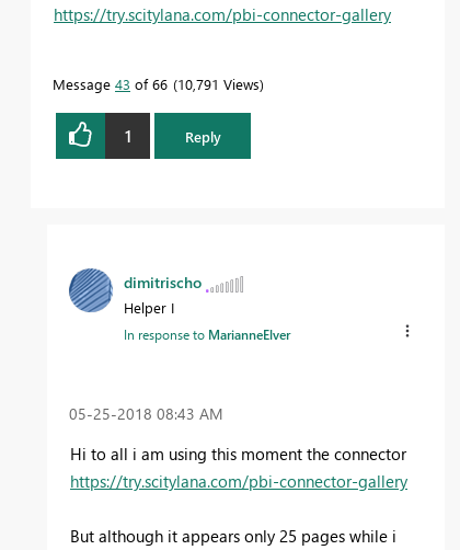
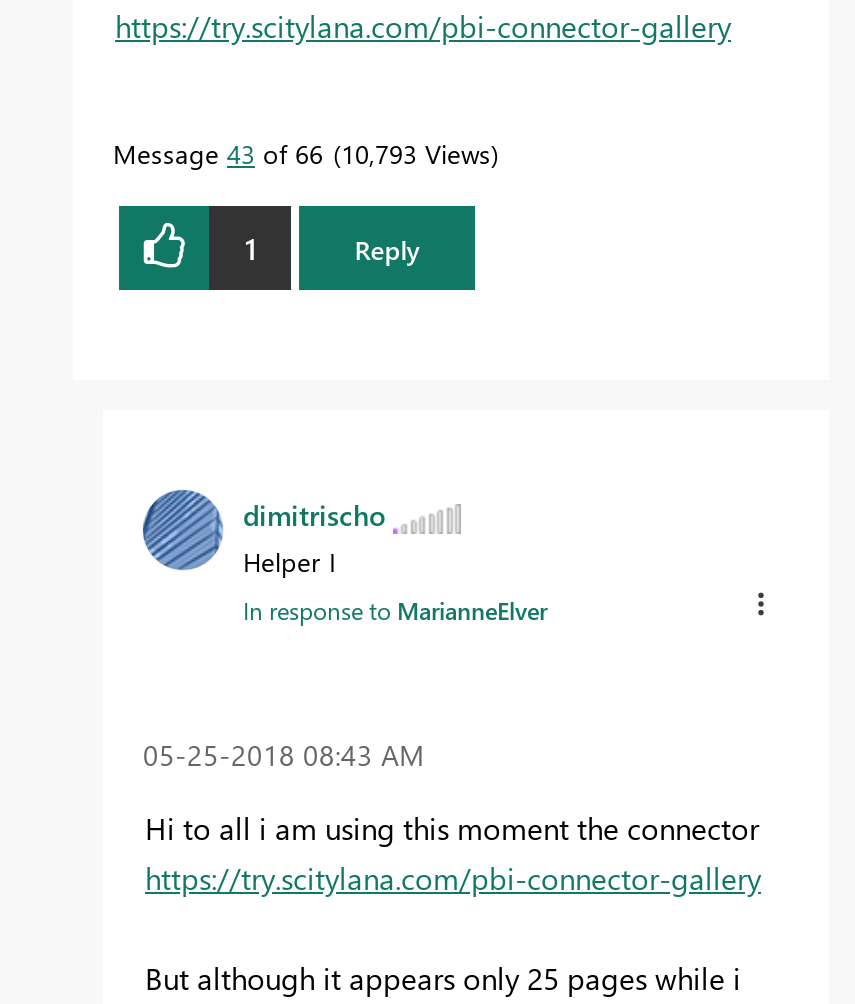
- Message 43 of 66 10,791 Views
+ Message 43 of 66 10,793 Views
